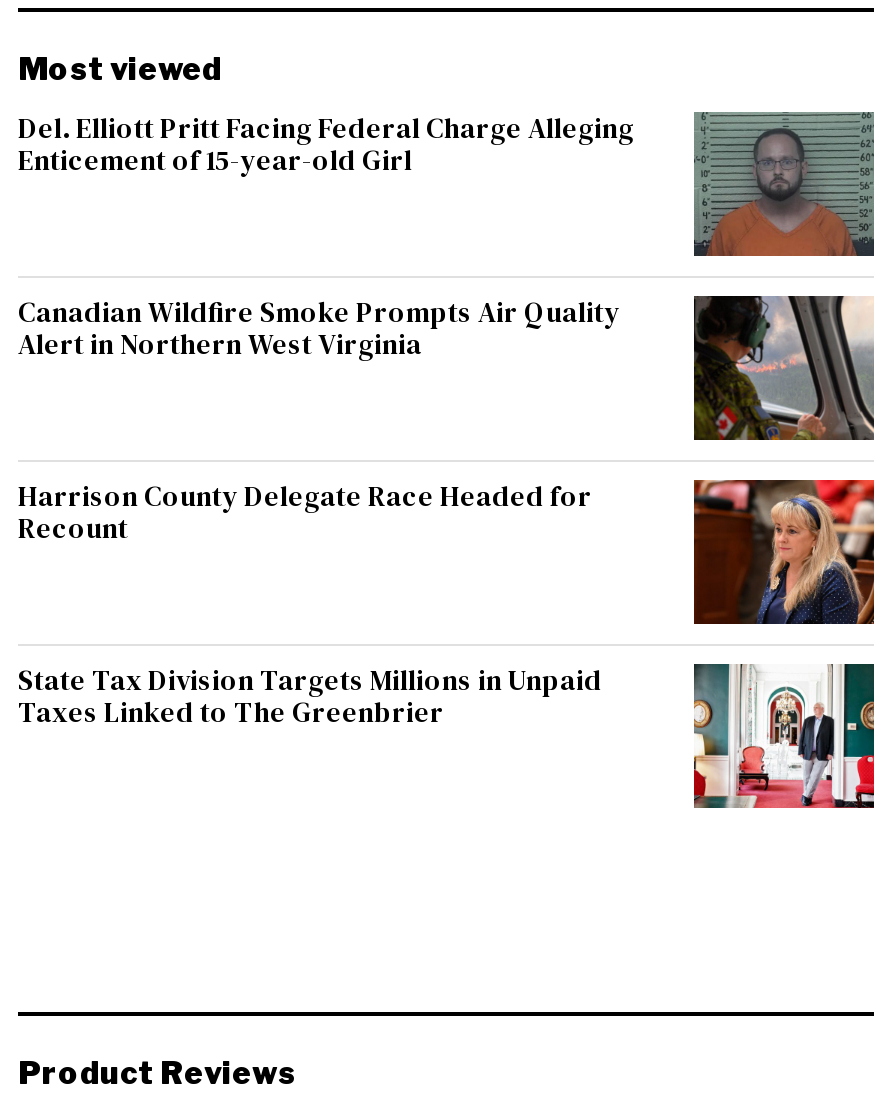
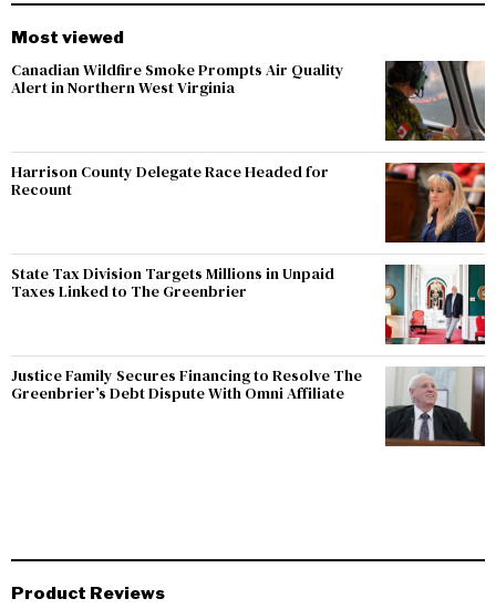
- [image]
- Del. Elliott Pritt Facing Federal Charge Alleging
- Enticement of 15-year-old Girl

moved up: [image] | Canadian Wildfire Smoke Prompts Air Quality | Alert in Northern West Virginia | Harrison County Delegate Race Headed for | Recount | State Tax Division Targets Millions in Unpaid | Taxes Linked to The Greenbrier

moved up: [image]

+ [image]
+ Justice Family Secures Financing to Resolve The
+ Greenbrier’s Debt Dispute With Omni Affiliate
